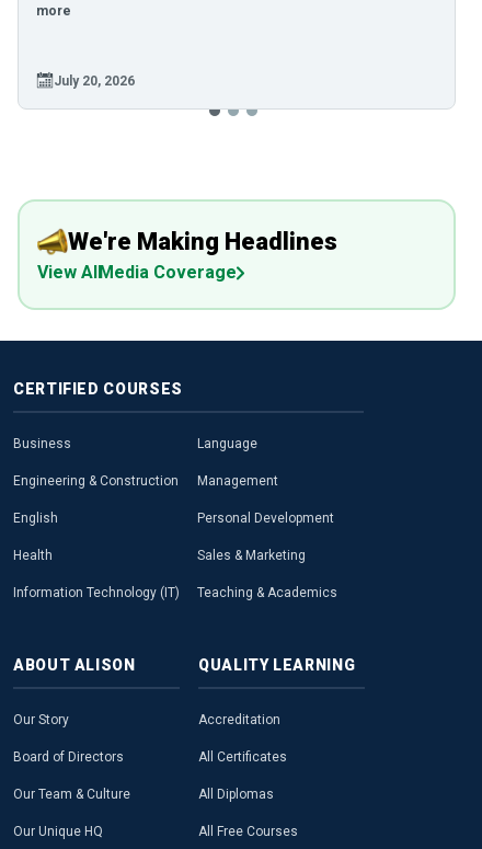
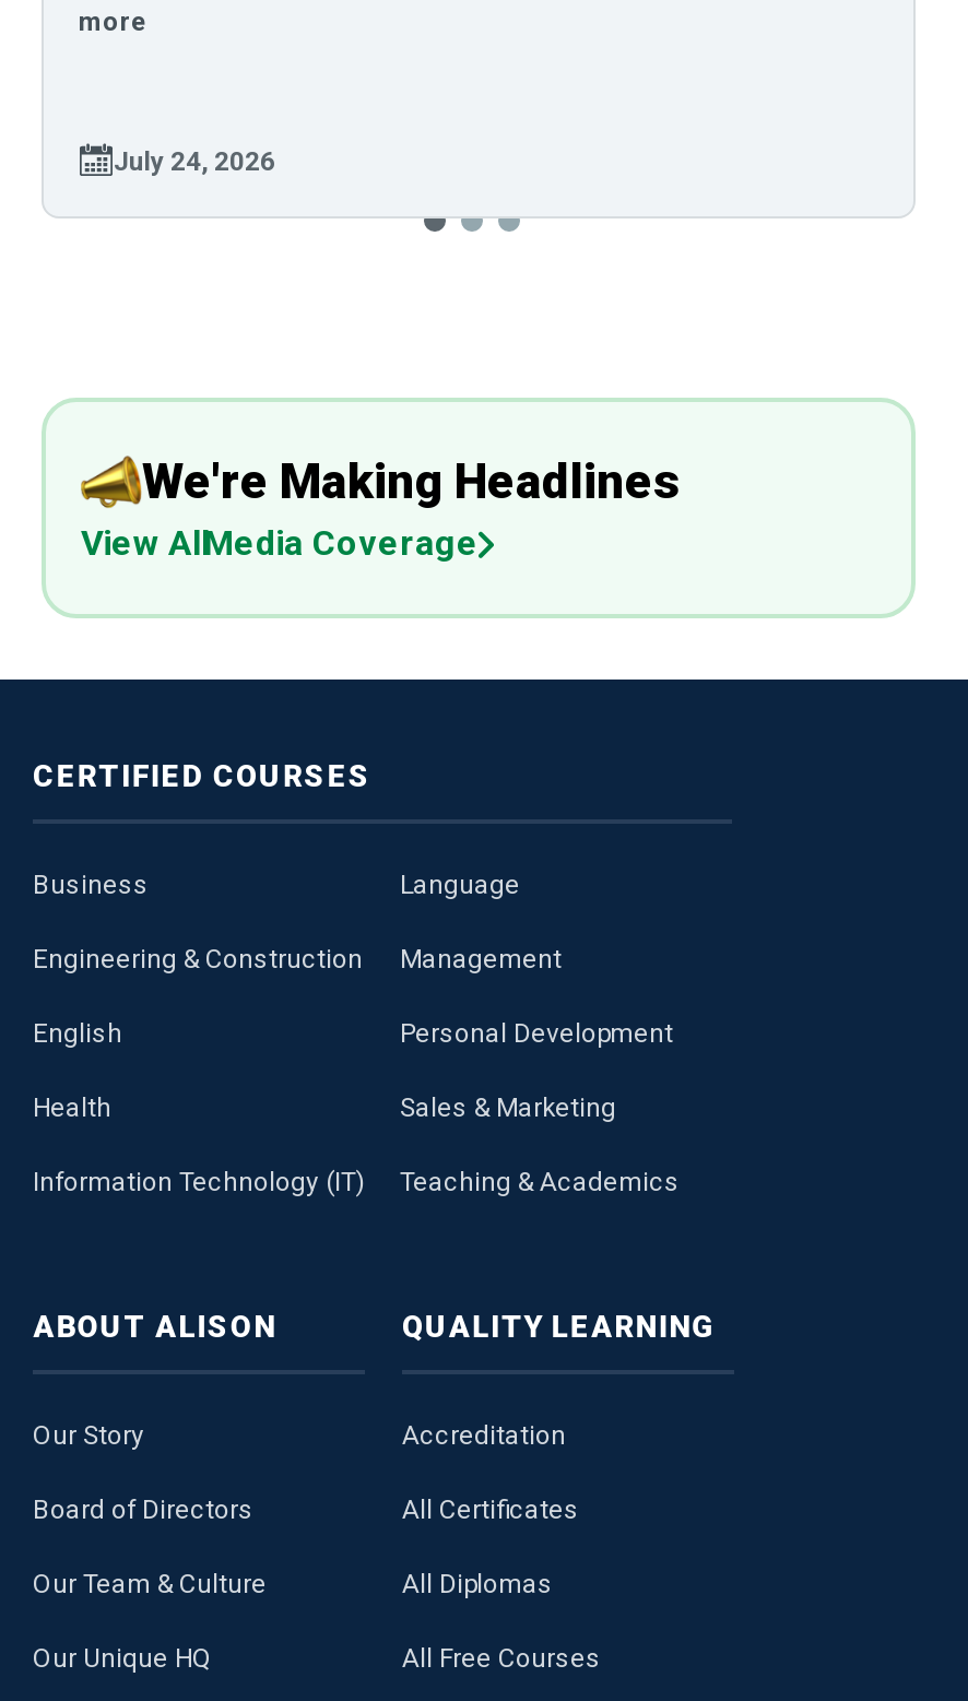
- July 20, 2026
+ July 24, 2026
